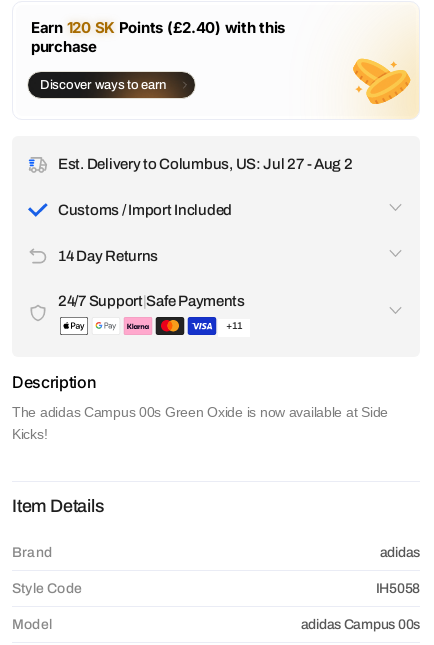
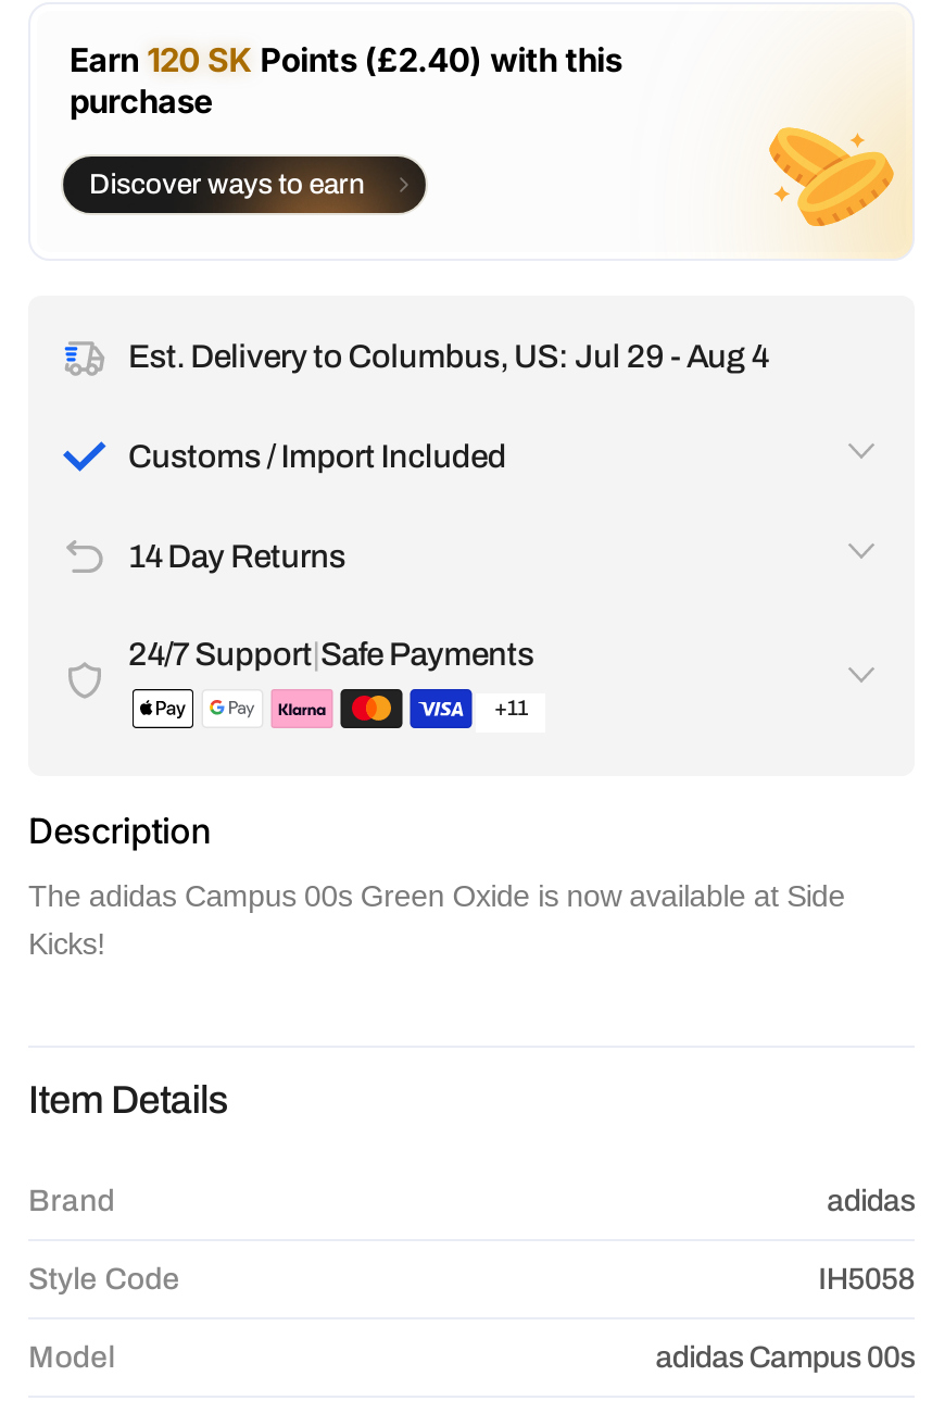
- Est. Delivery to Columbus, US: Jul 27 - Aug 2
+ Est. Delivery to Columbus, US: Jul 29 - Aug 4
